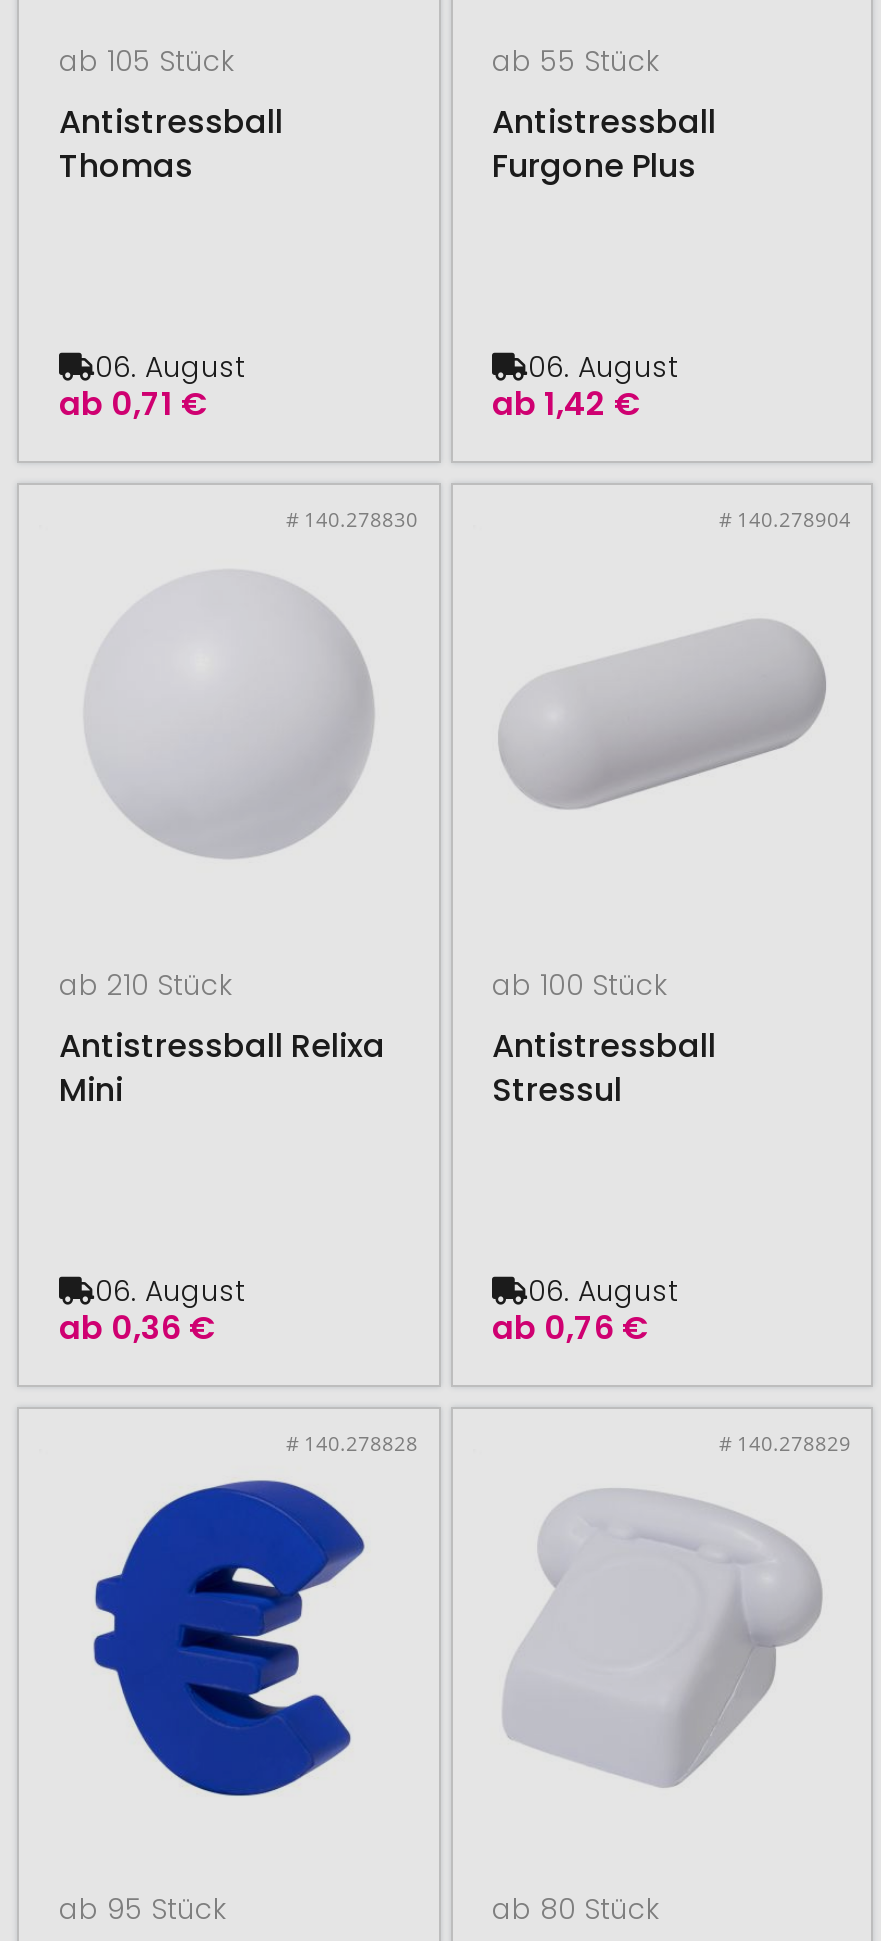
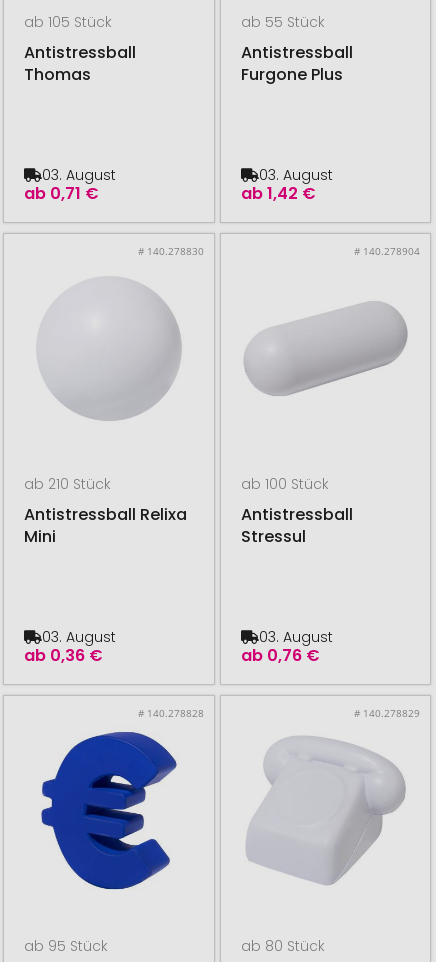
- 06. August
+ 03. August

- 06. August
+ 03. August

- 06. August
+ 03. August

- 06. August
+ 03. August
